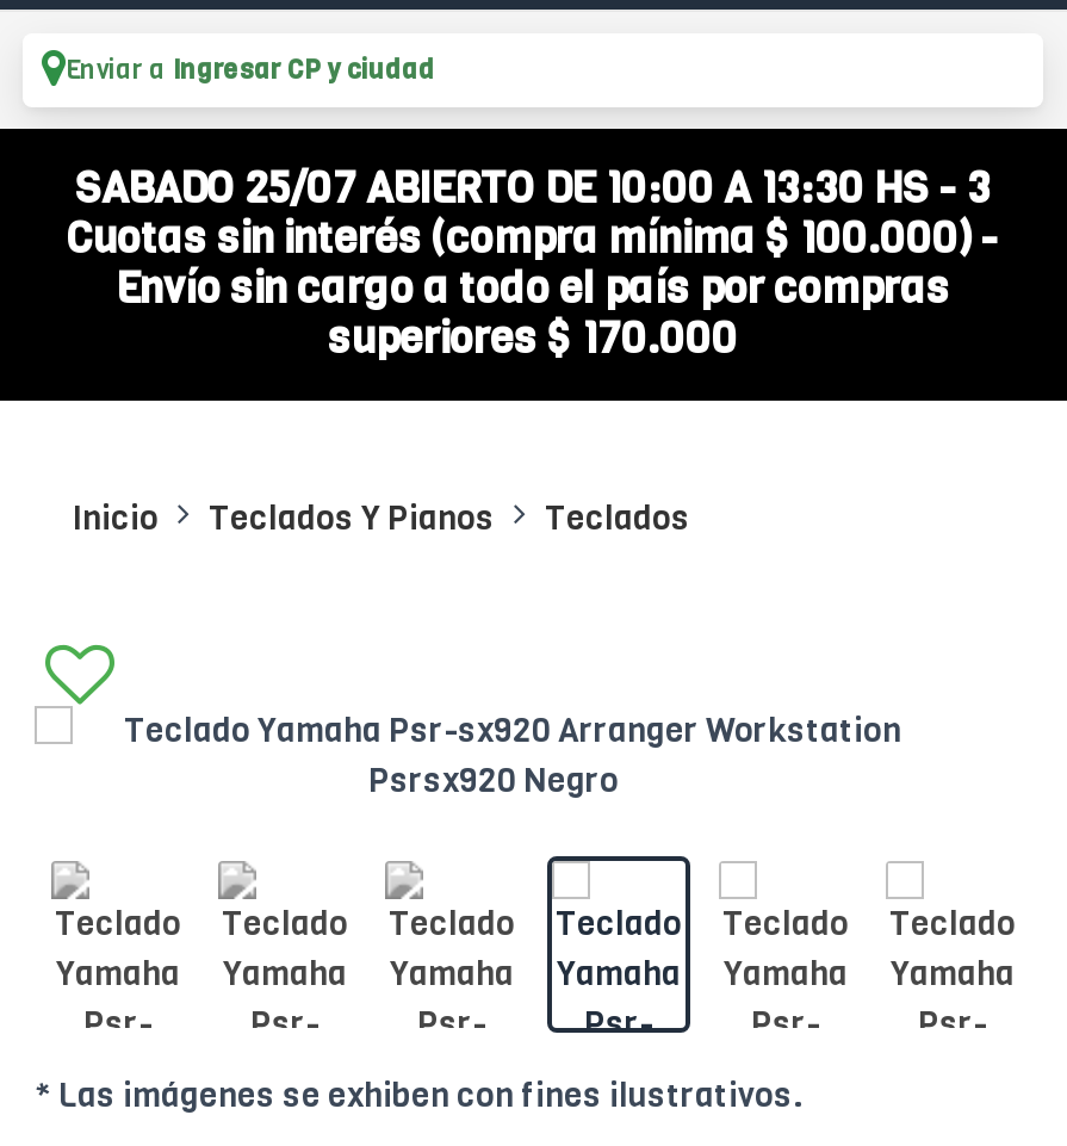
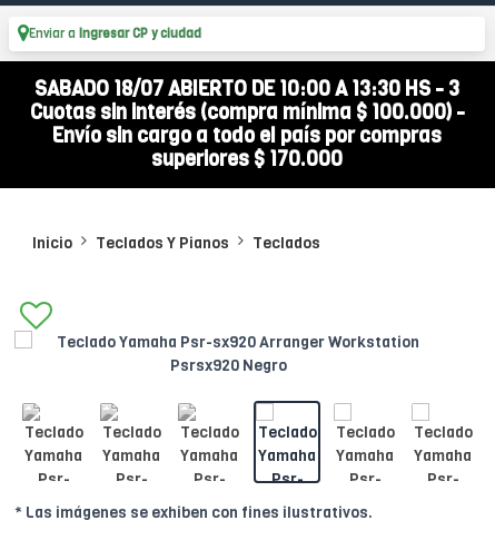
- SABADO 25/07 ABIERTO DE 10:00 A 13:30 HS - 3
+ SABADO 18/07 ABIERTO DE 10:00 A 13:30 HS - 3
